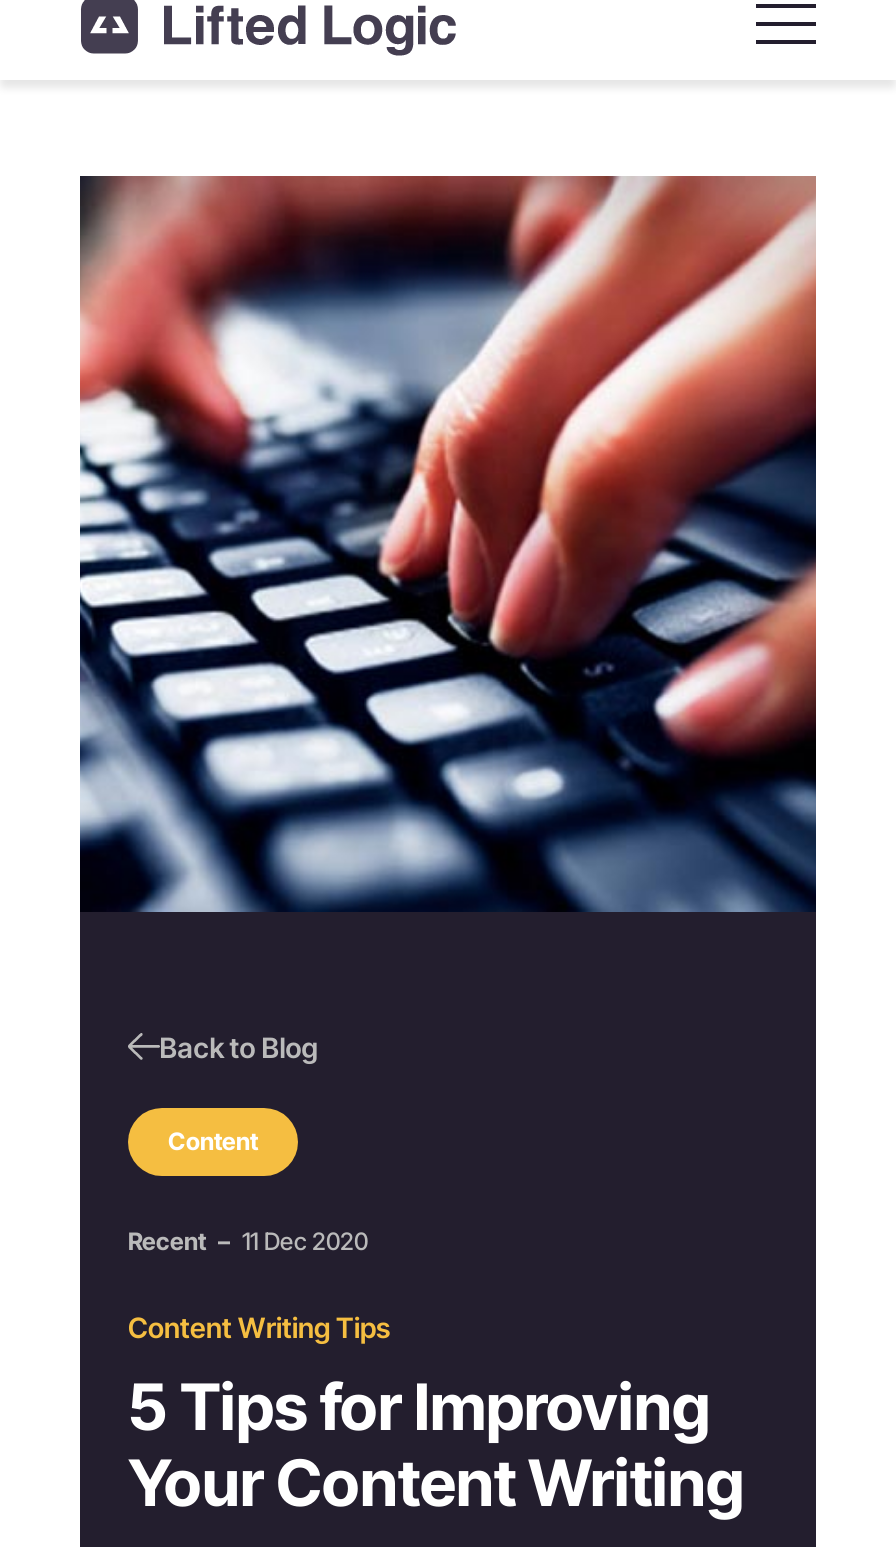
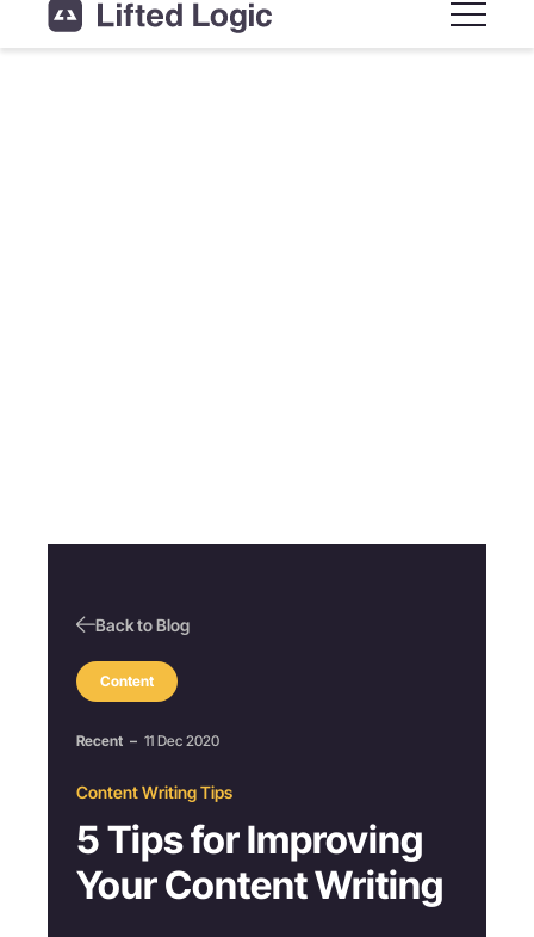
- [image]
